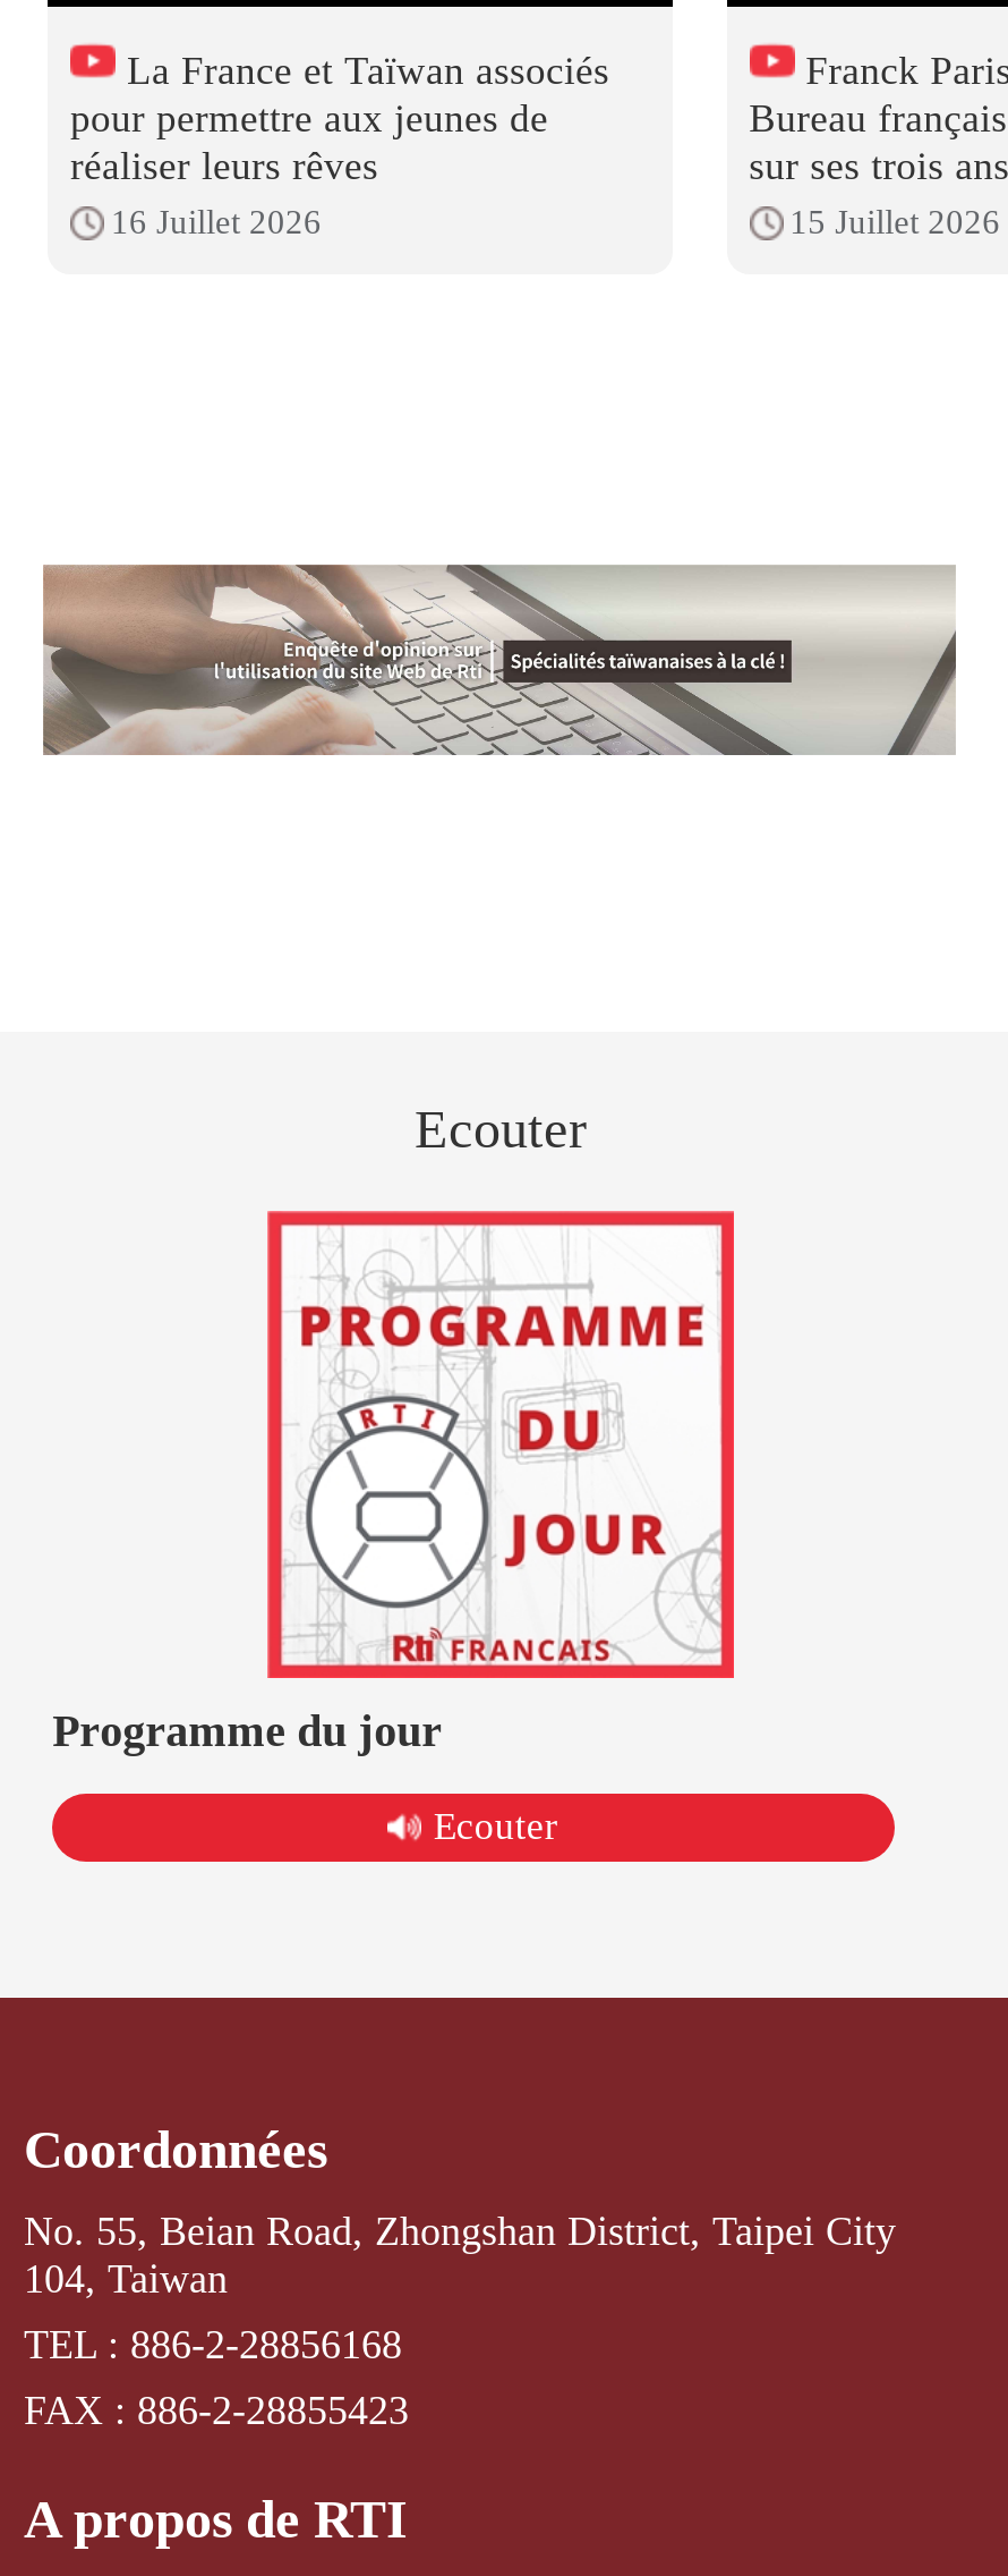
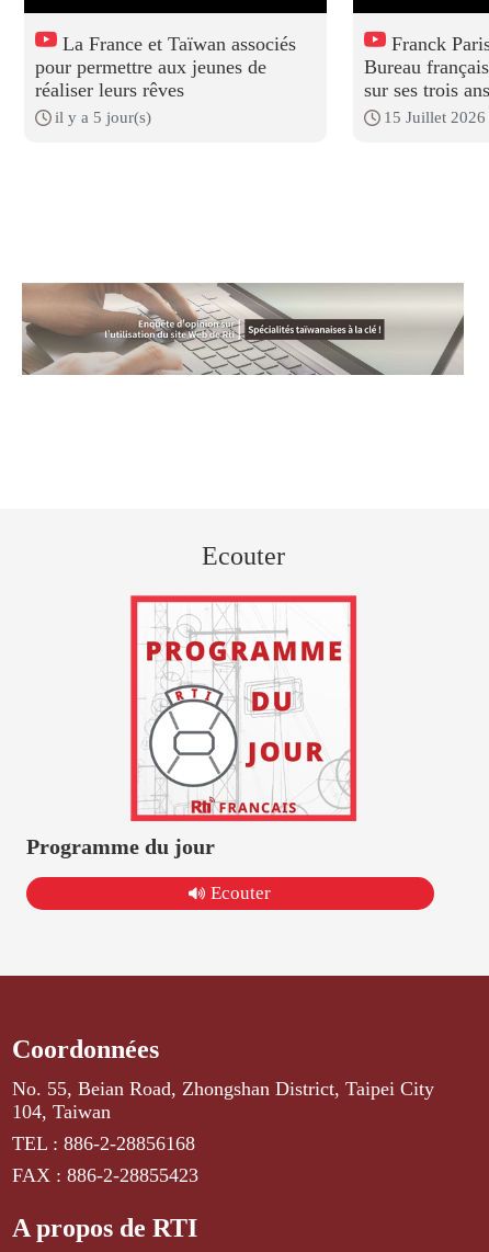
- 16 Juillet 2026
+ il y a 5 jour(s)
